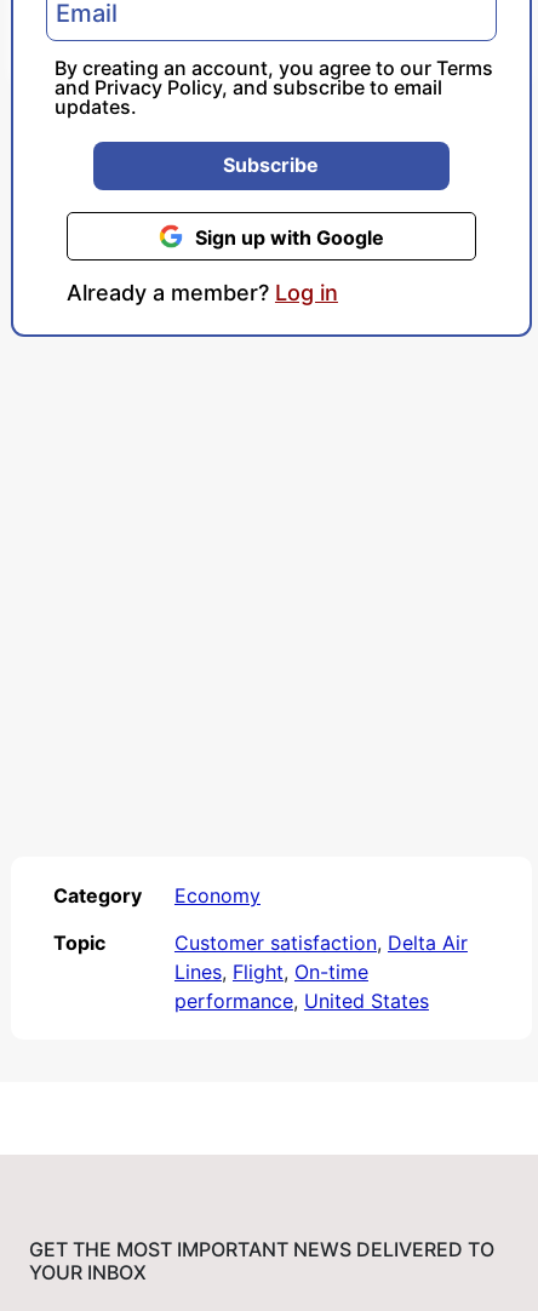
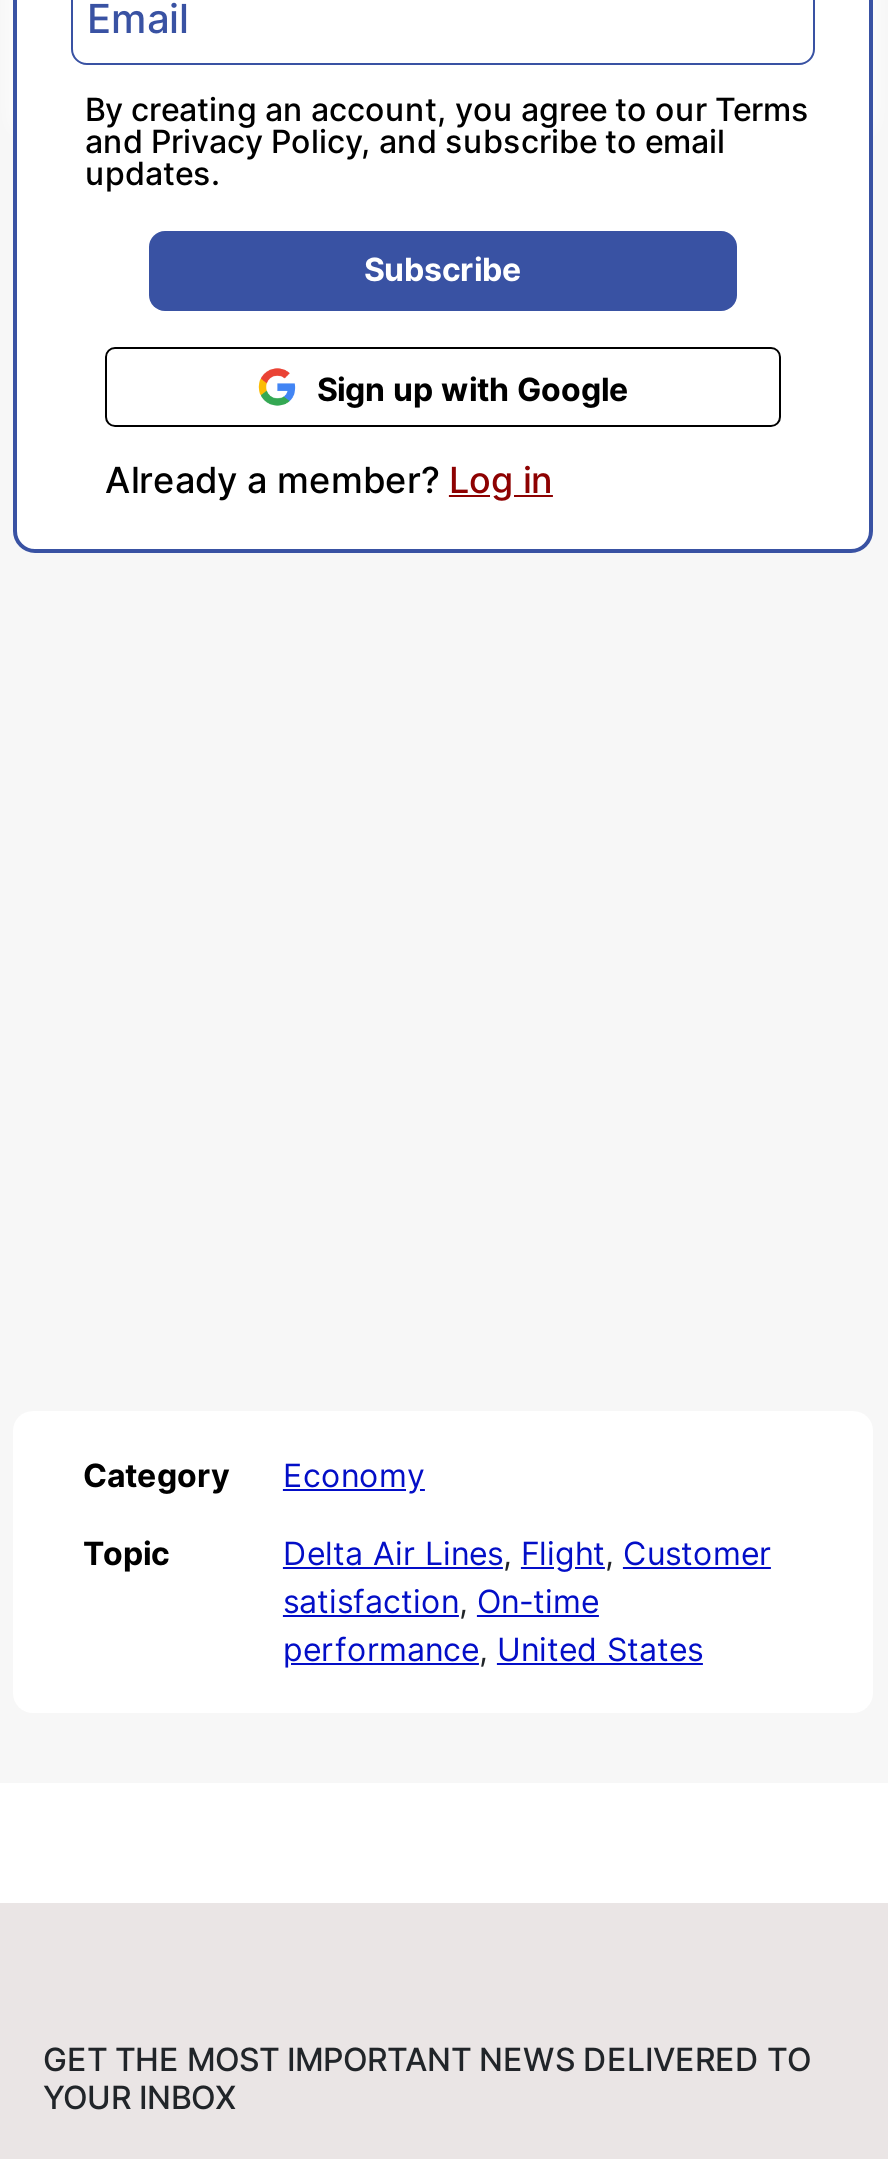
- Customer satisfaction, Delta Air
- Lines, Flight, On-time
+ Delta Air Lines, Flight, Customer
+ satisfaction, On-time
